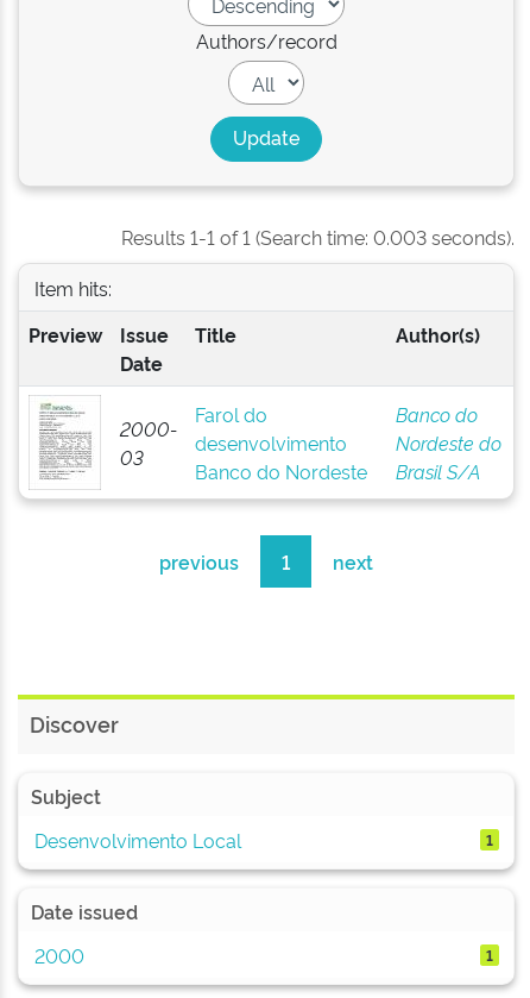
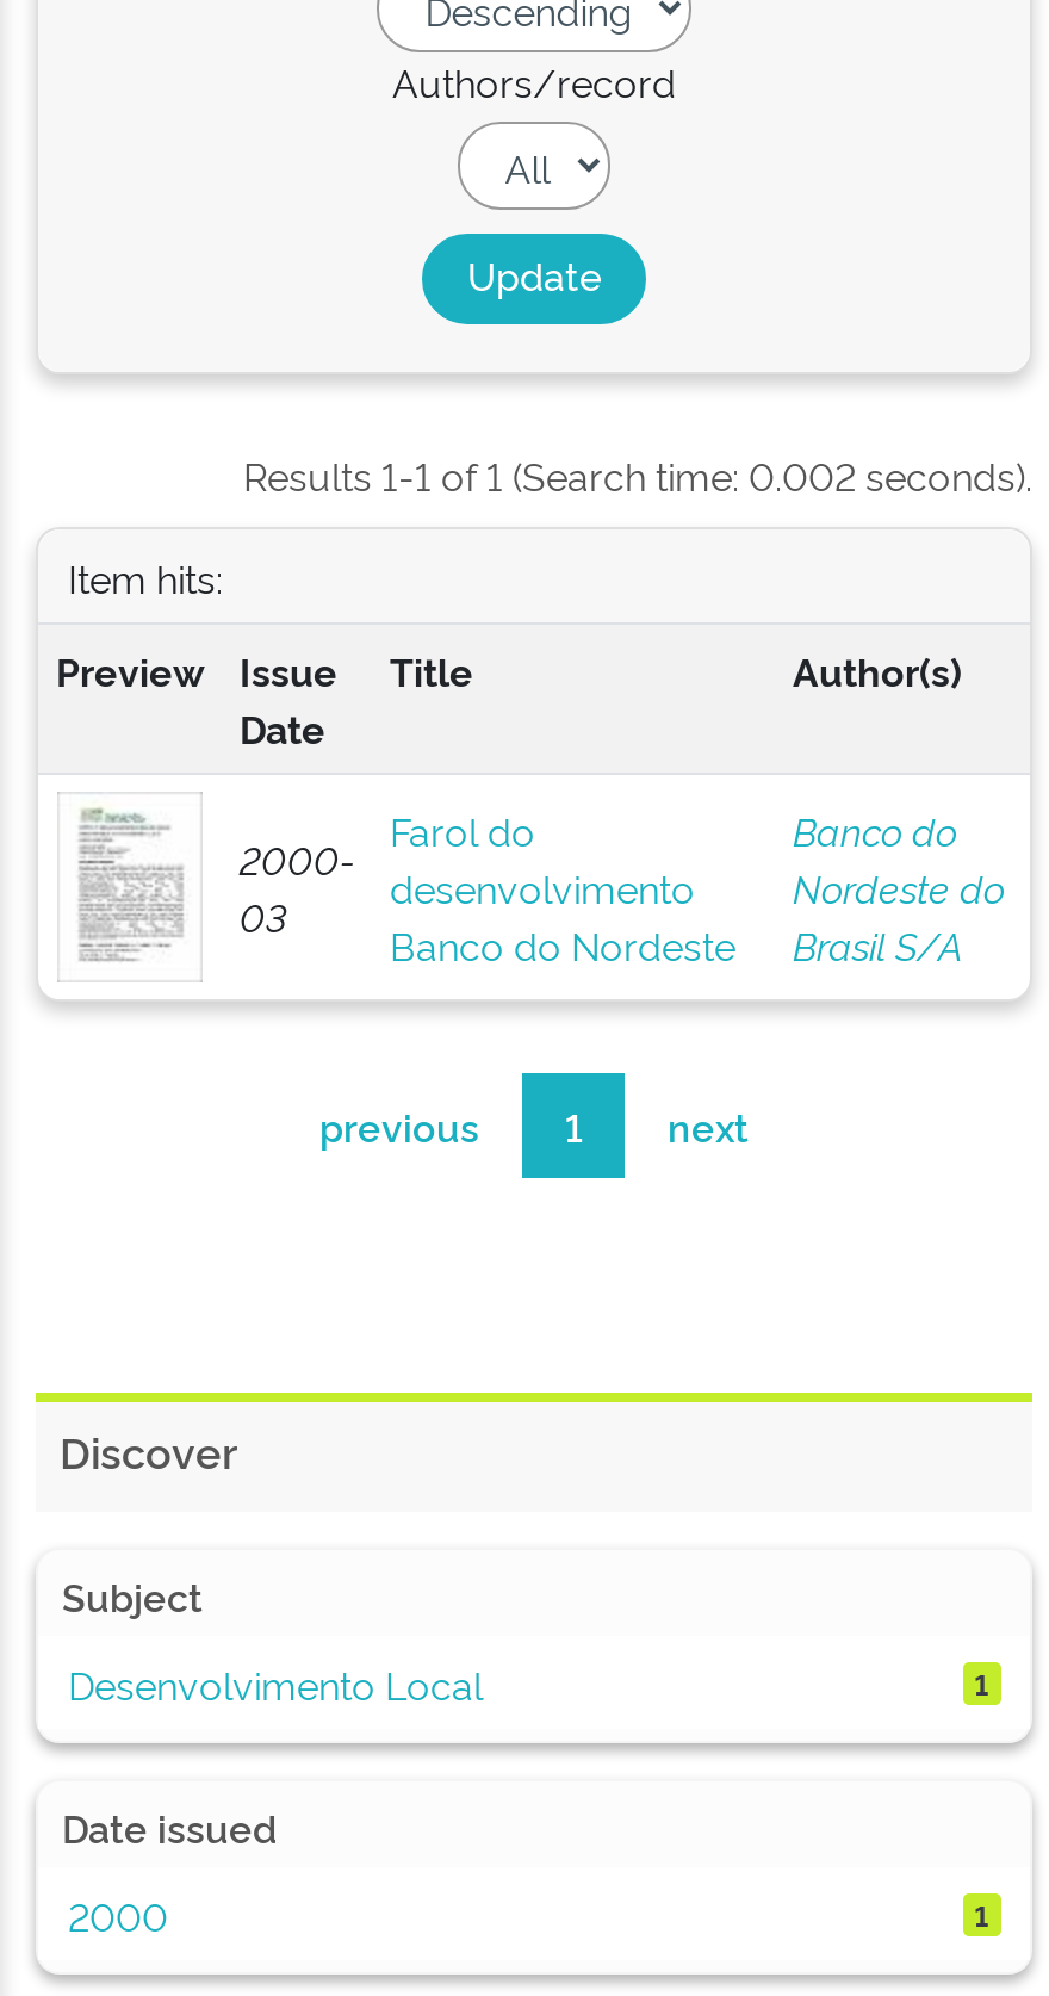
- Results 1-1 of 1 (Search time: 0.003 seconds).
+ Results 1-1 of 1 (Search time: 0.002 seconds).
